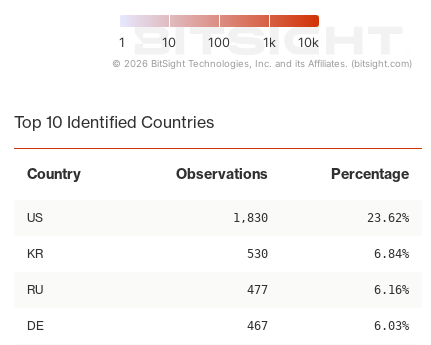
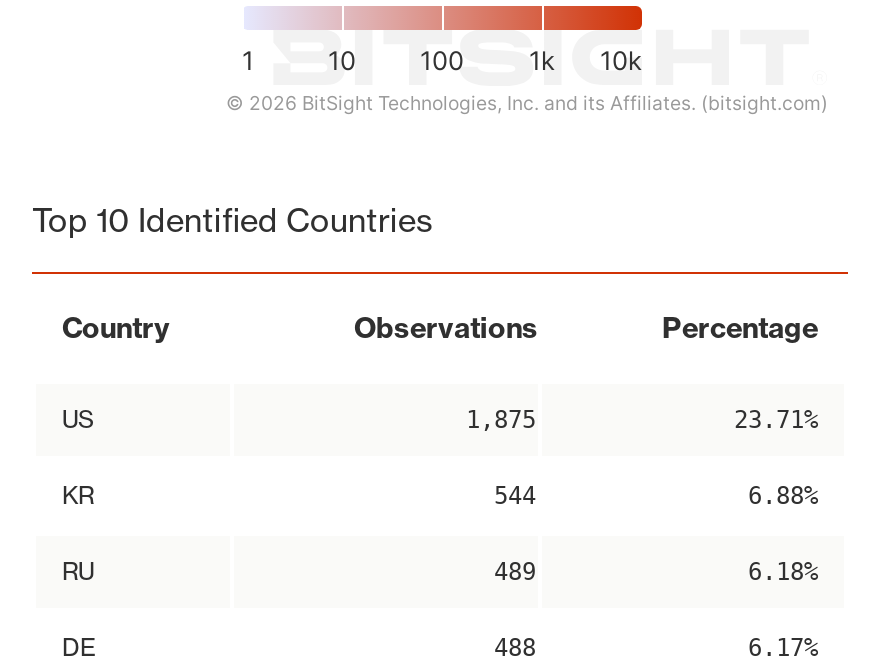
- 1,830
+ 1,875

- 23.62%
+ 23.71%

- 530
+ 544

- 6.84%
+ 6.88%

- 477
+ 489

- 6.16%
+ 6.18%

- 467
+ 488

- 6.03%
+ 6.17%
